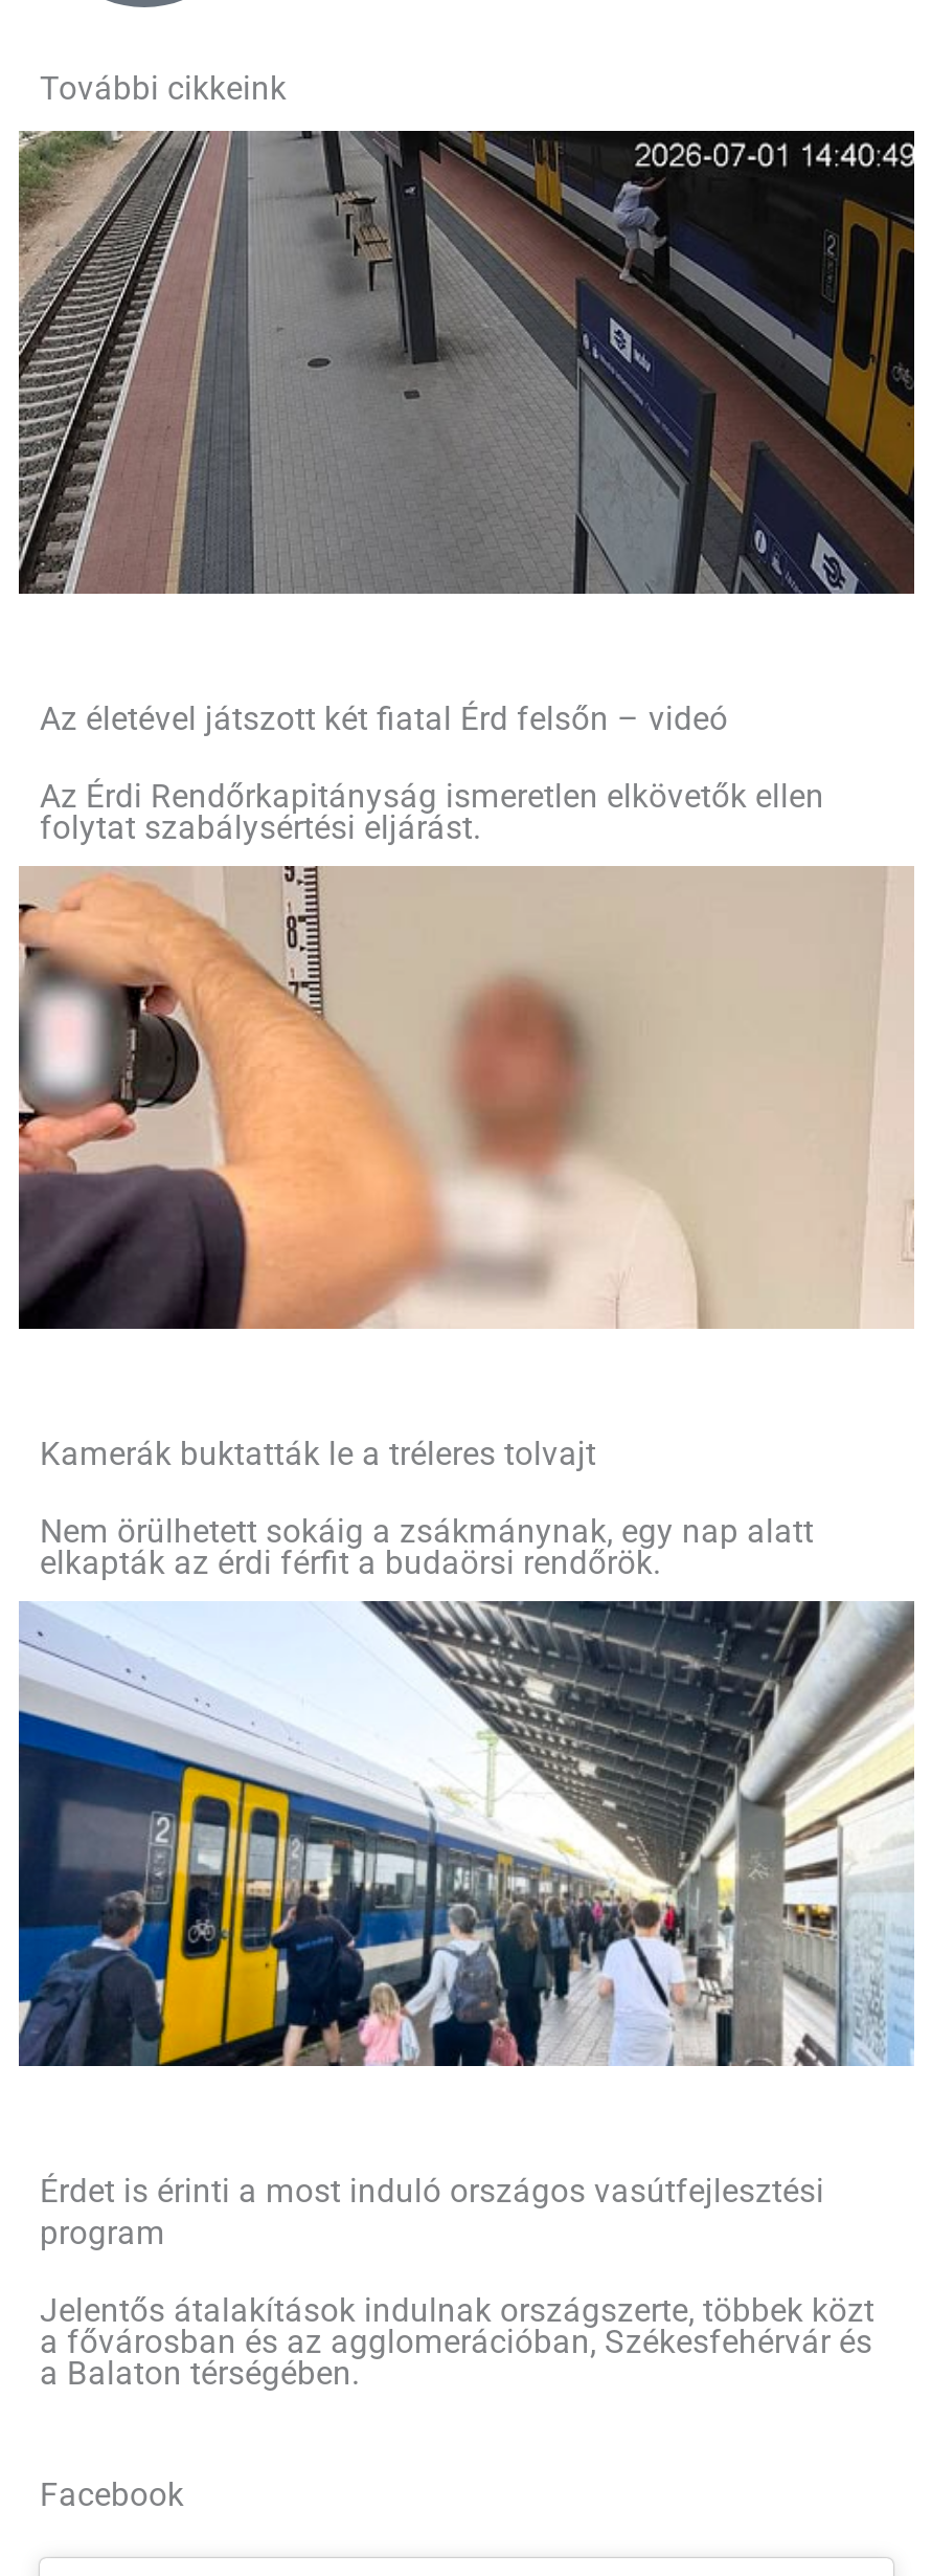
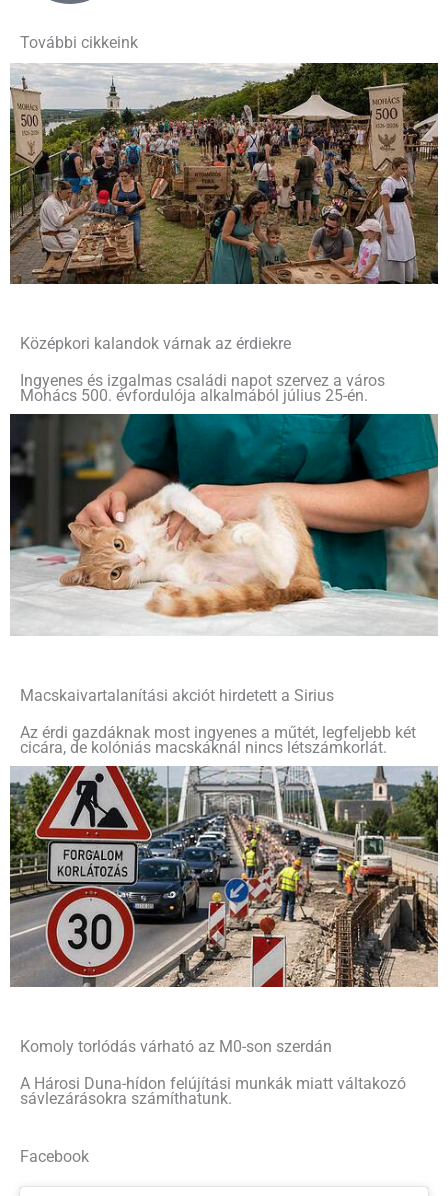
- [image]
+ [image]

- Az életével játszott két fiatal Érd felsőn – videó
+ Középkori kalandok várnak az érdiekre

- Az Érdi Rendőrkapitányság ismeretlen elkövetők ellen
- folytat szabálysértési eljárást.
+ Ingyenes és izgalmas családi napot szervez a város
+ Mohács 500. évfordulója alkalmából július 25-én.

- [image]
+ [image]

- Kamerák buktatták le a tréleres tolvajt
+ Macskaivartalanítási akciót hirdetett a Sirius

- Nem örülhetett sokáig a zsákmánynak, egy nap alatt
- elkapták az érdi férfit a budaörsi rendőrök.
+ Az érdi gazdáknak most ingyenes a műtét, legfeljebb két
+ cicára, de kolóniás macskáknál nincs létszámkorlát.

- [image]
+ [image]

- Érdet is érinti a most induló országos vasútfejlesztési
- program
+ Komoly torlódás várható az M0-son szerdán

- Jelentős átalakítások indulnak országszerte, többek közt
- a fővárosban és az agglomerációban, Székesfehérvár és
- a Balaton térségében.
+ A Hárosi Duna-hídon felújítási munkák miatt váltakozó
+ sávlezárásokra számíthatunk.
